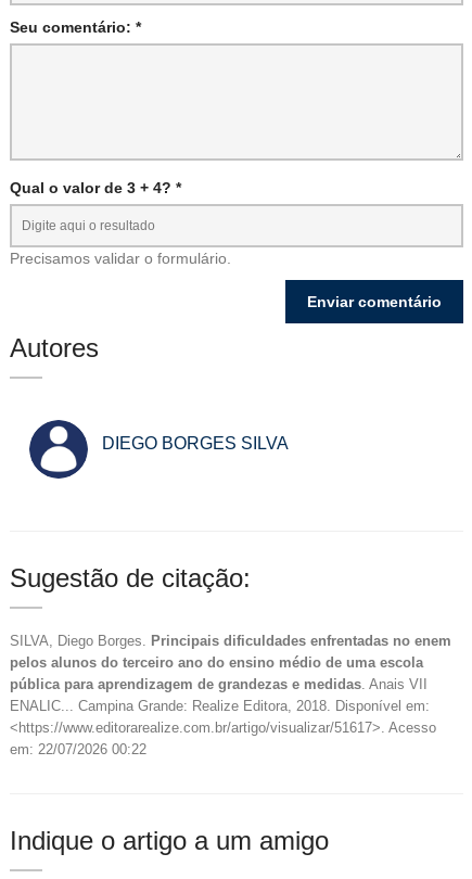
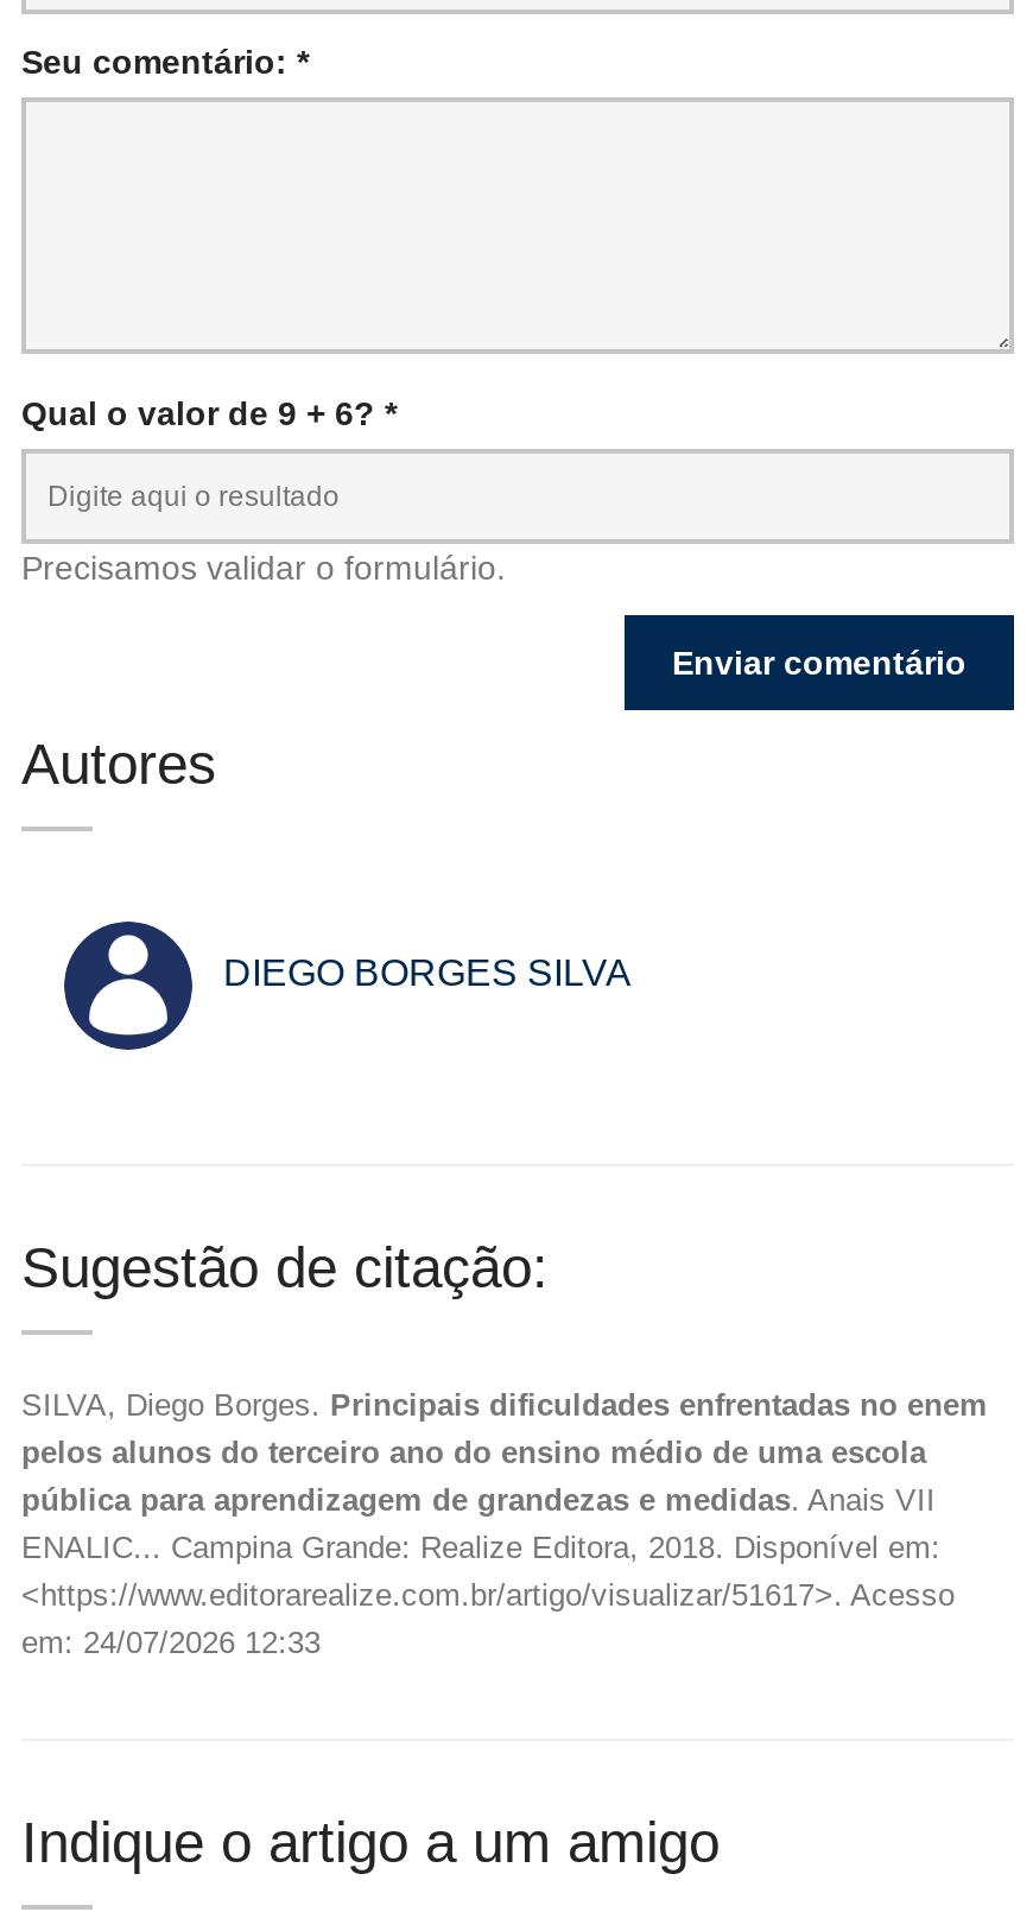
- Qual o valor de 3 + 4? *
+ Qual o valor de 9 + 6? *

- em: 22/07/2026 00:22
+ em: 24/07/2026 12:33
